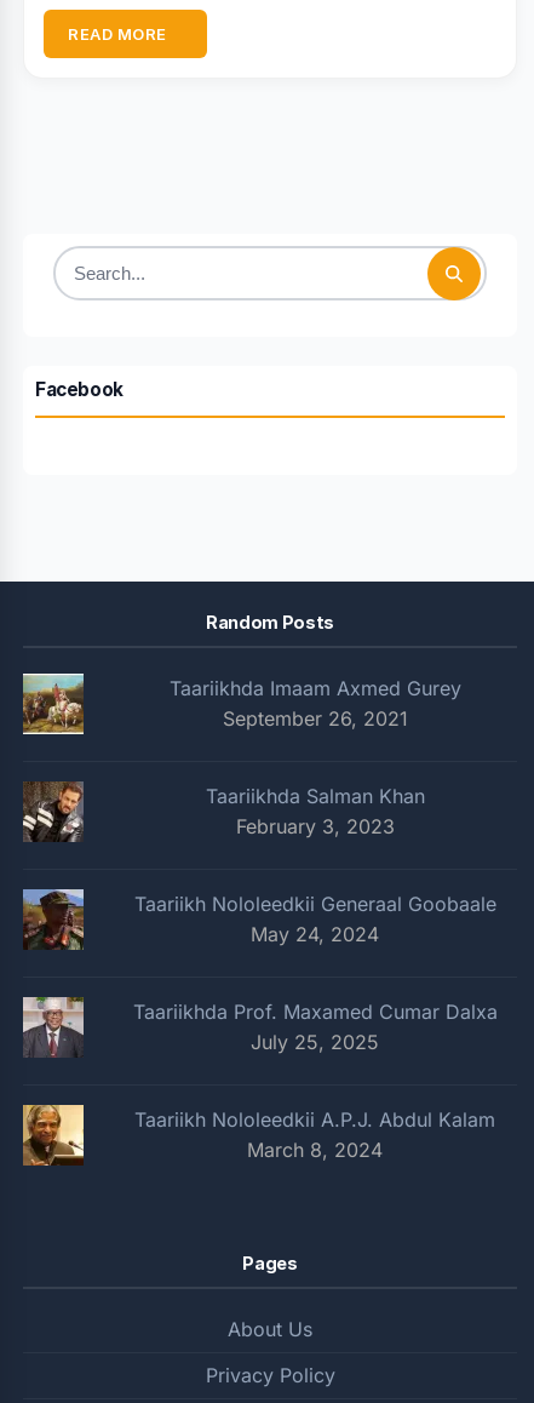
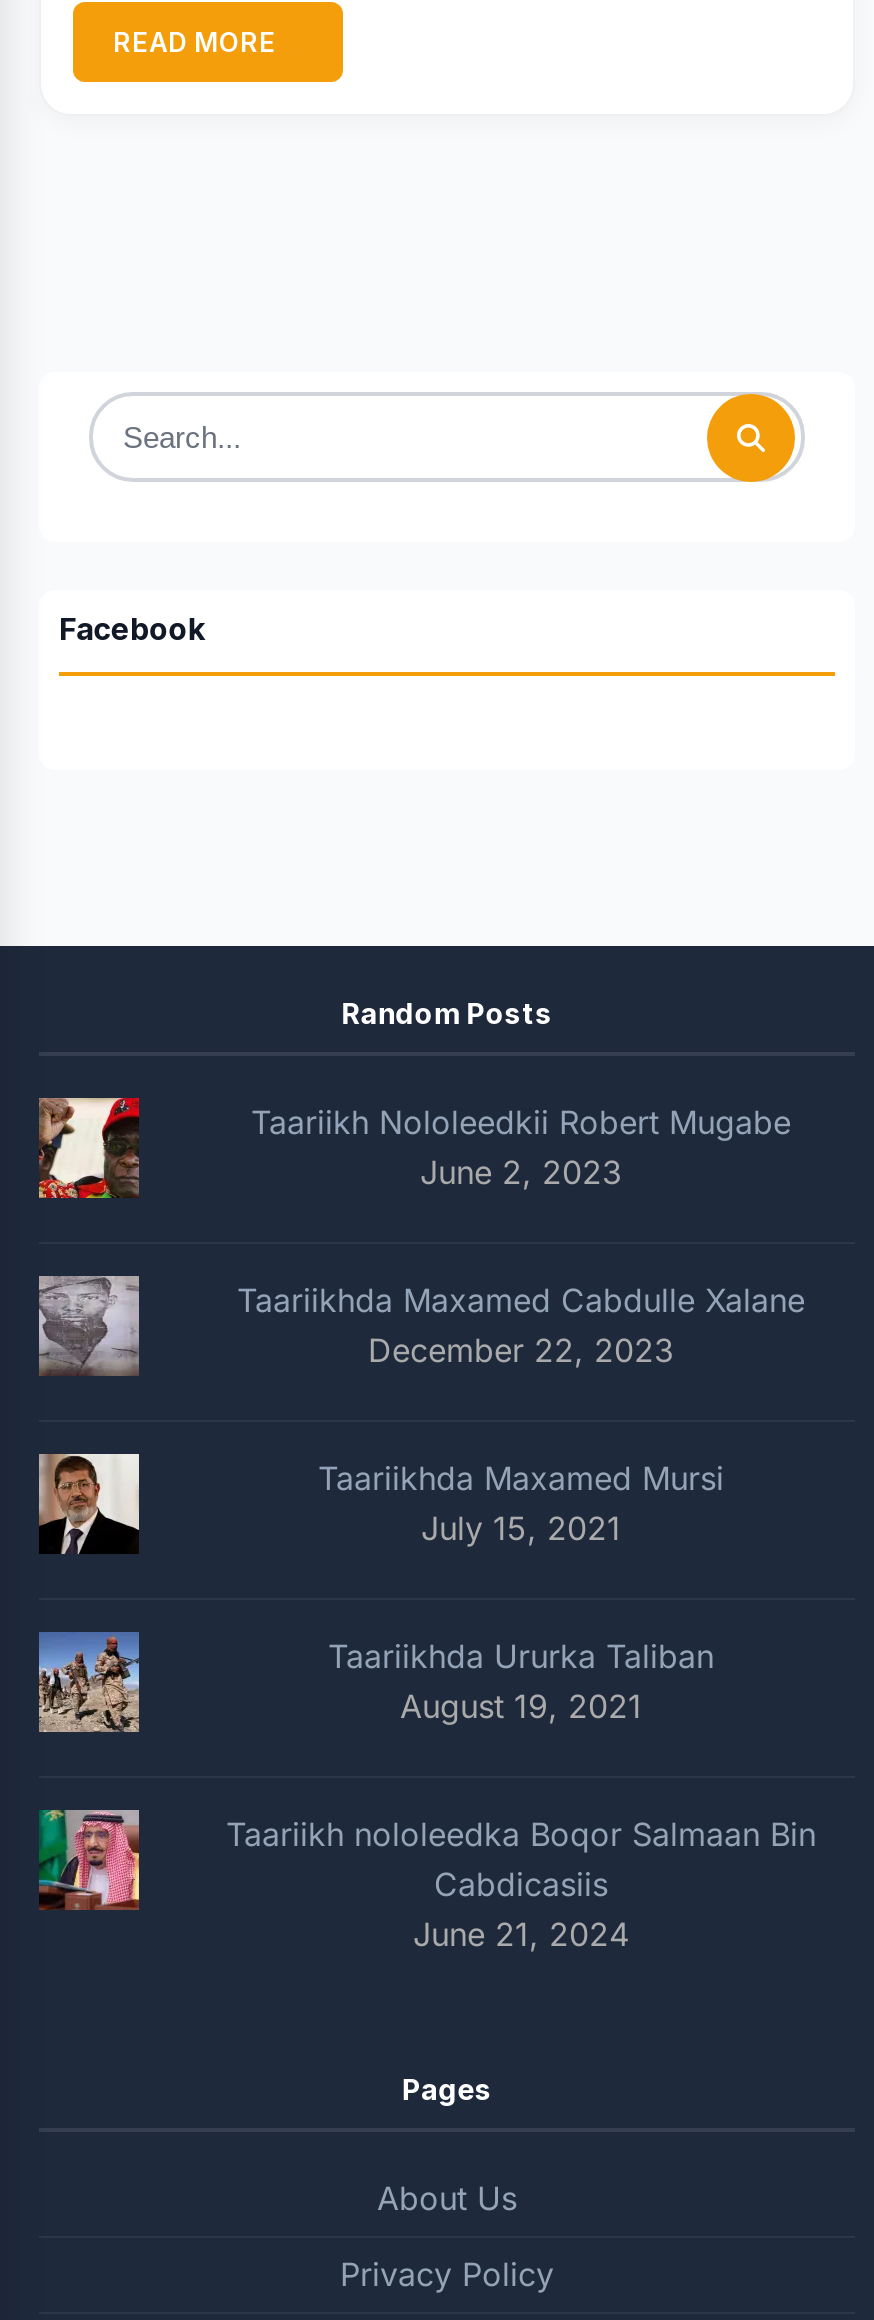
- [image]
+ [image]

- Taariikhda Imaam Axmed Gurey
- September 26, 2021
+ Taariikh Nololeedkii Robert Mugabe
+ June 2, 2023

- [image]
+ [image]

- Taariikhda Salman Khan
- February 3, 2023
+ Taariikhda Maxamed Cabdulle Xalane
+ December 22, 2023

- [image]
+ [image]

- Taariikh Nololeedkii Generaal Goobaale
- May 24, 2024
+ Taariikhda Maxamed Mursi
+ July 15, 2021

- [image]
+ [image]

- Taariikhda Prof. Maxamed Cumar Dalxa
- July 25, 2025
+ Taariikhda Ururka Taliban
+ August 19, 2021

- [image]
+ [image]

- Taariikh Nololeedkii A.P.J. Abdul Kalam
- March 8, 2024
+ Taariikh nololeedka Boqor Salmaan Bin
+ Cabdicasiis
+ June 21, 2024
